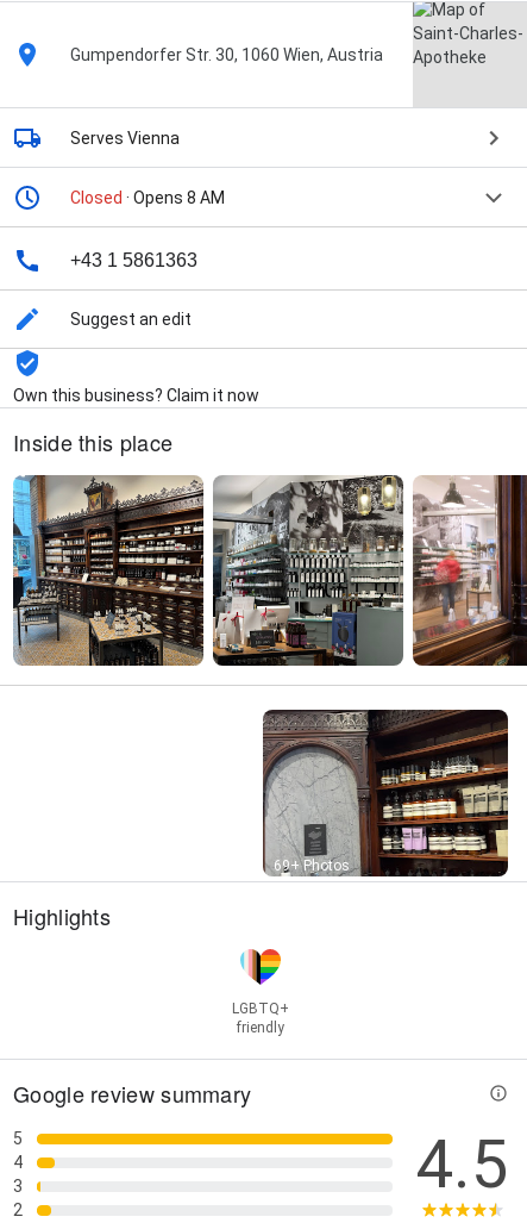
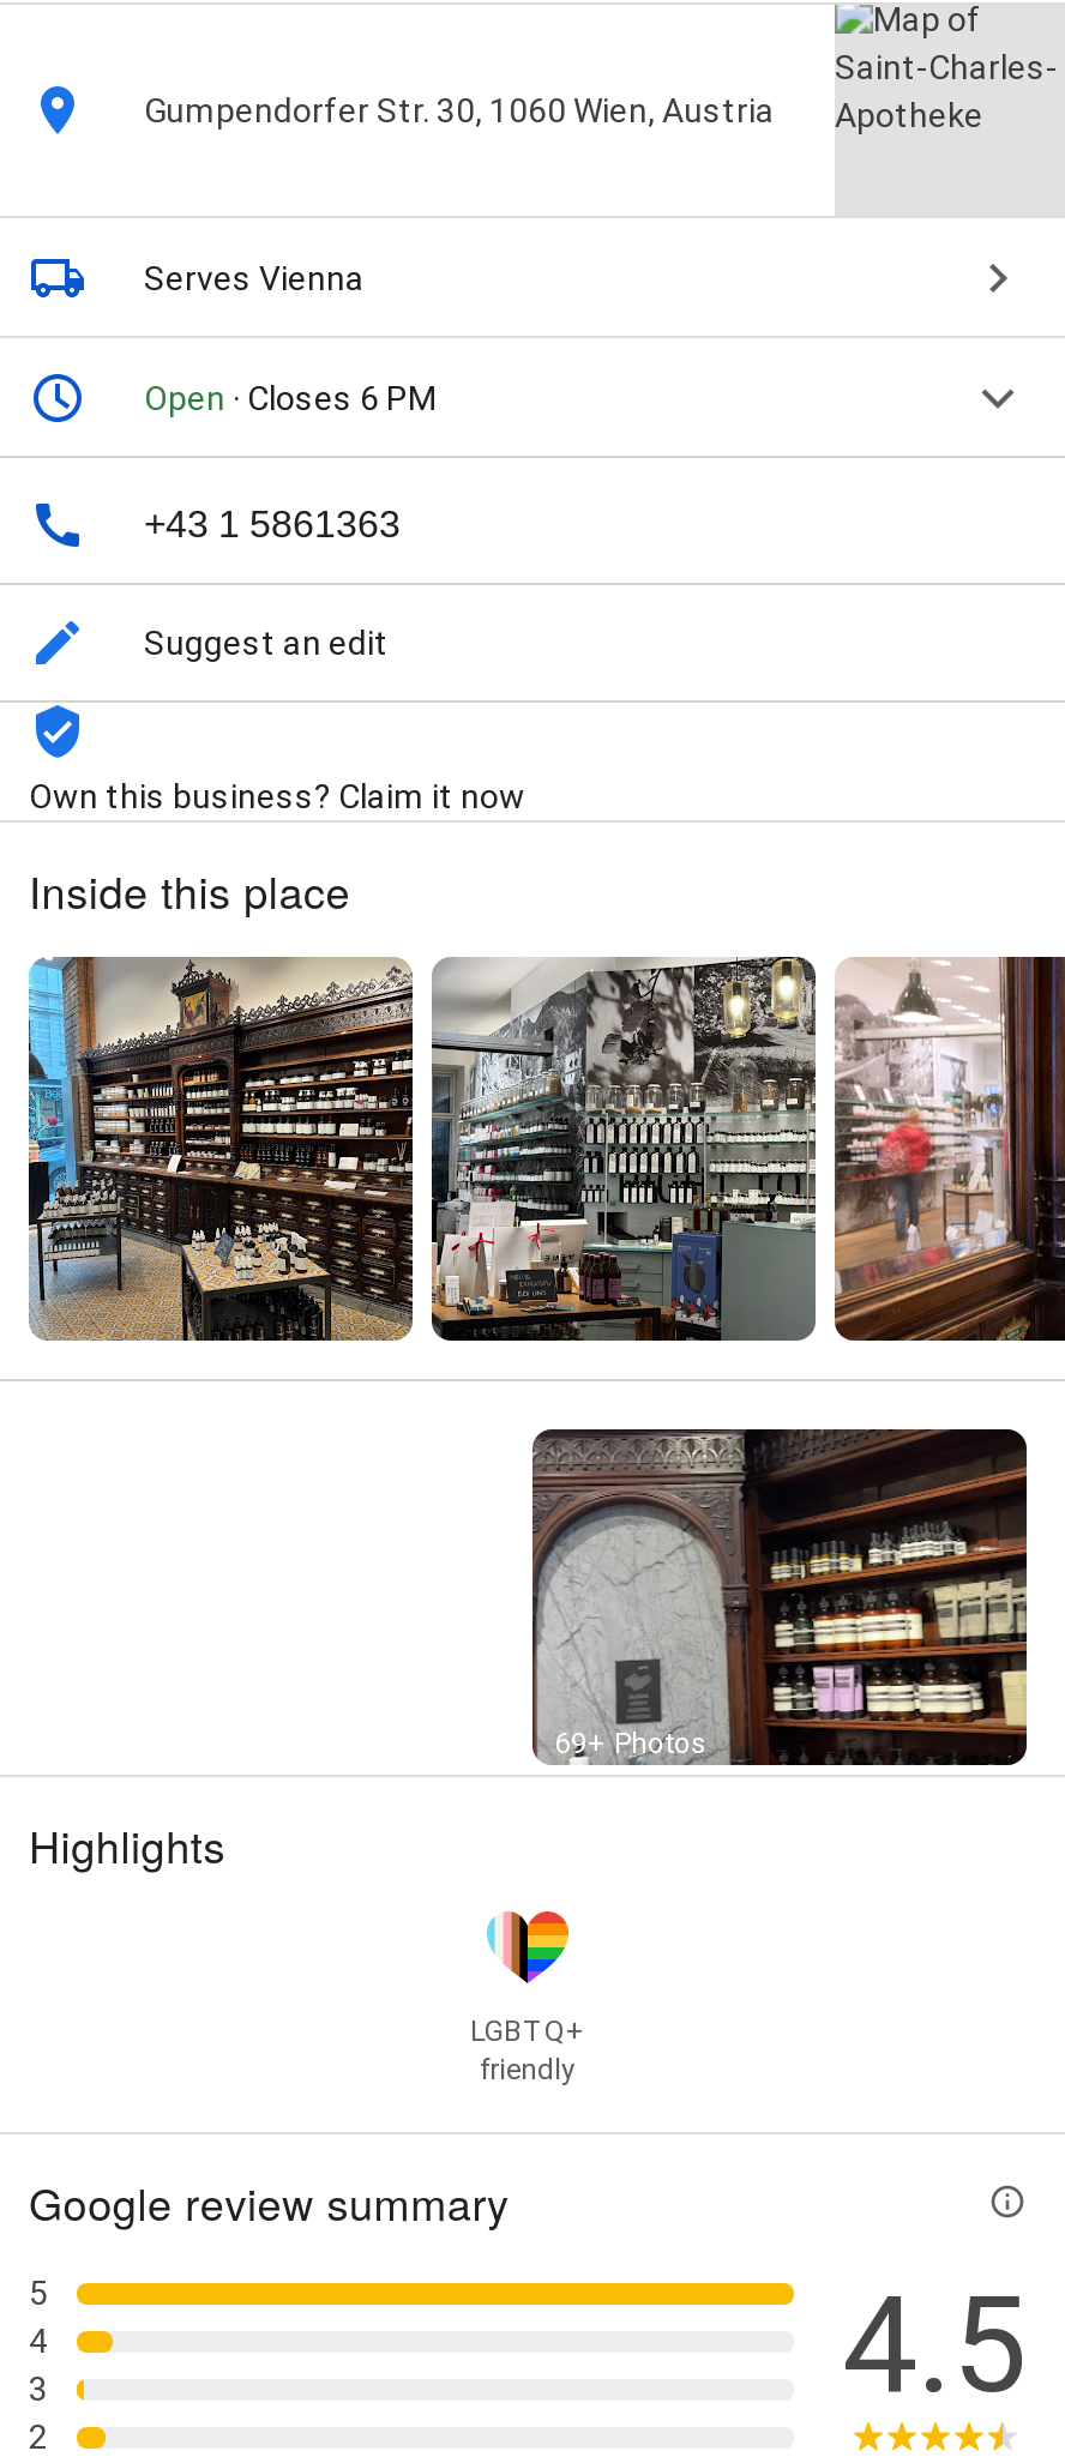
- Closed · Opens 8 AM
+ Open · Closes 6 PM
